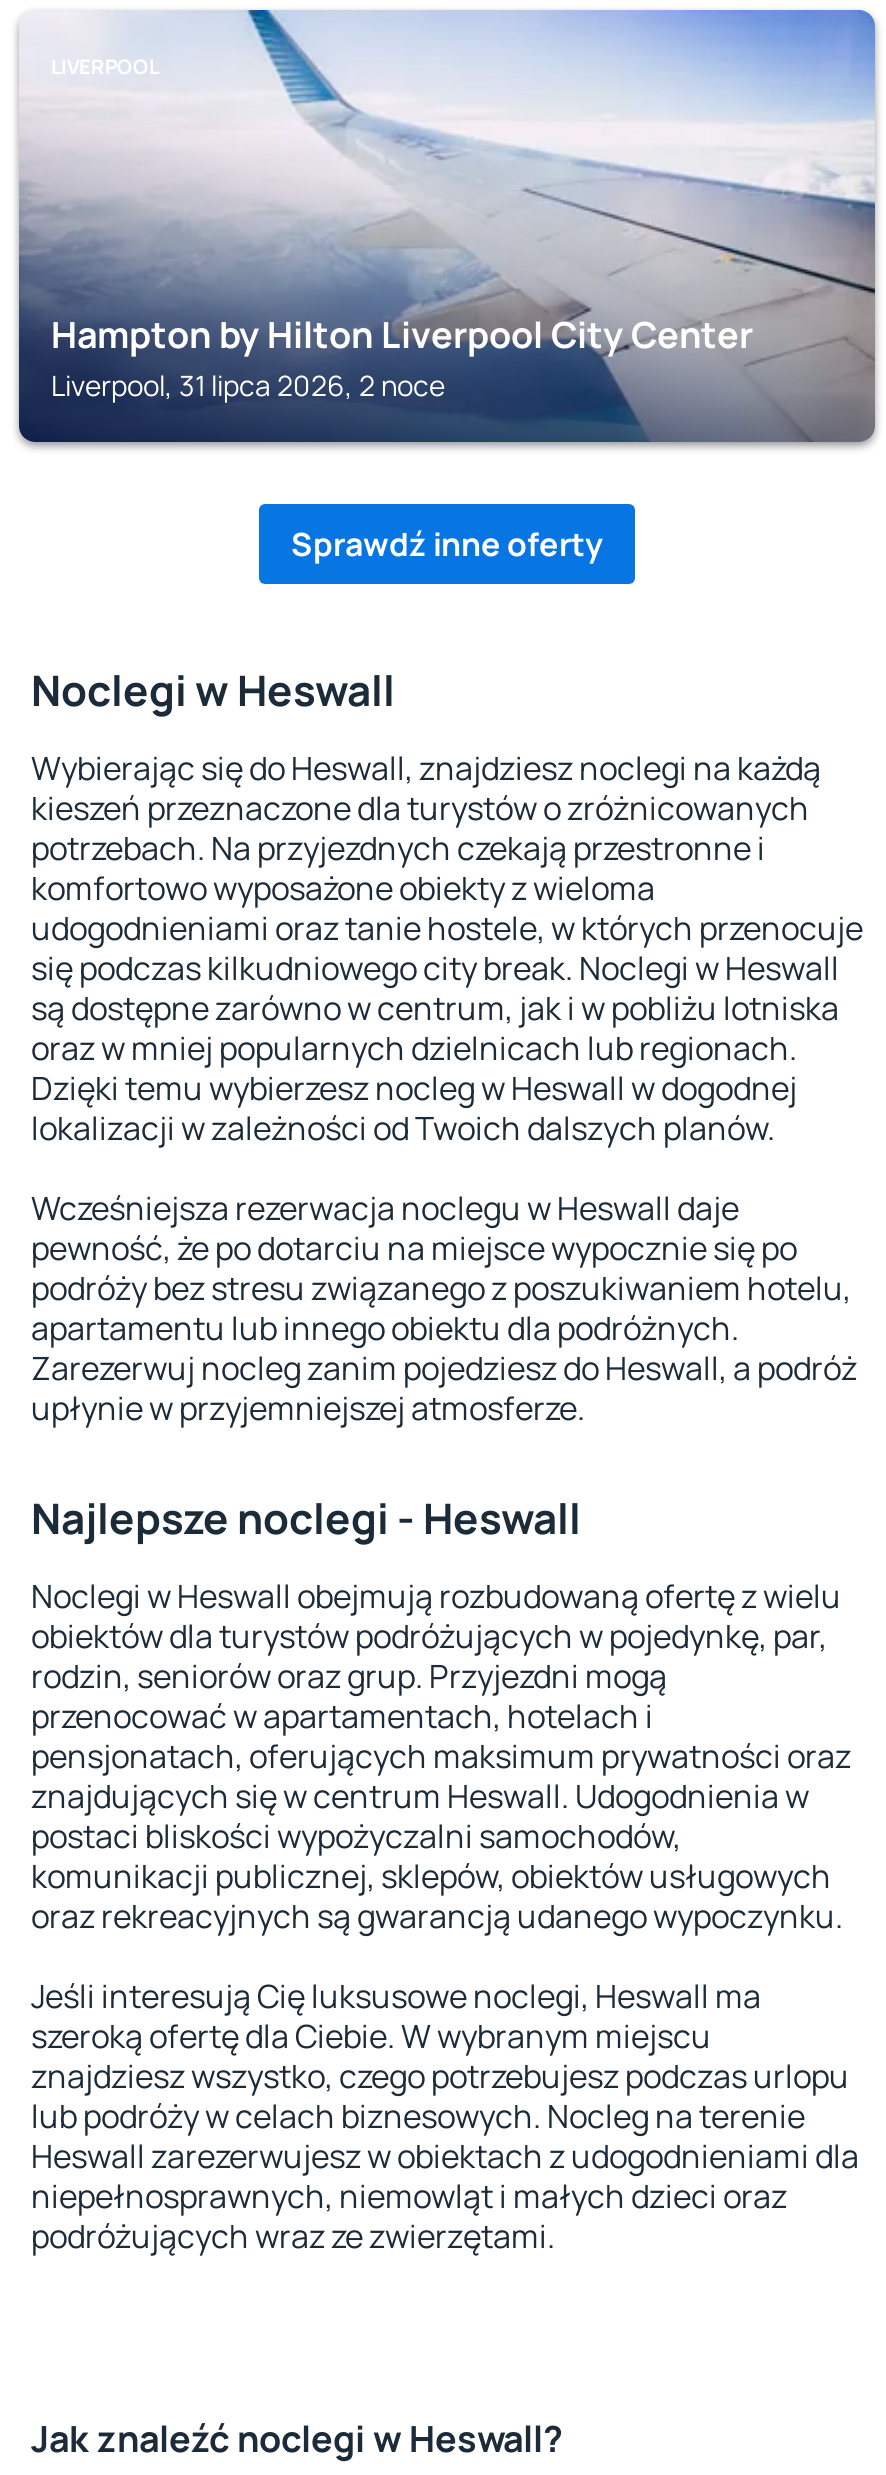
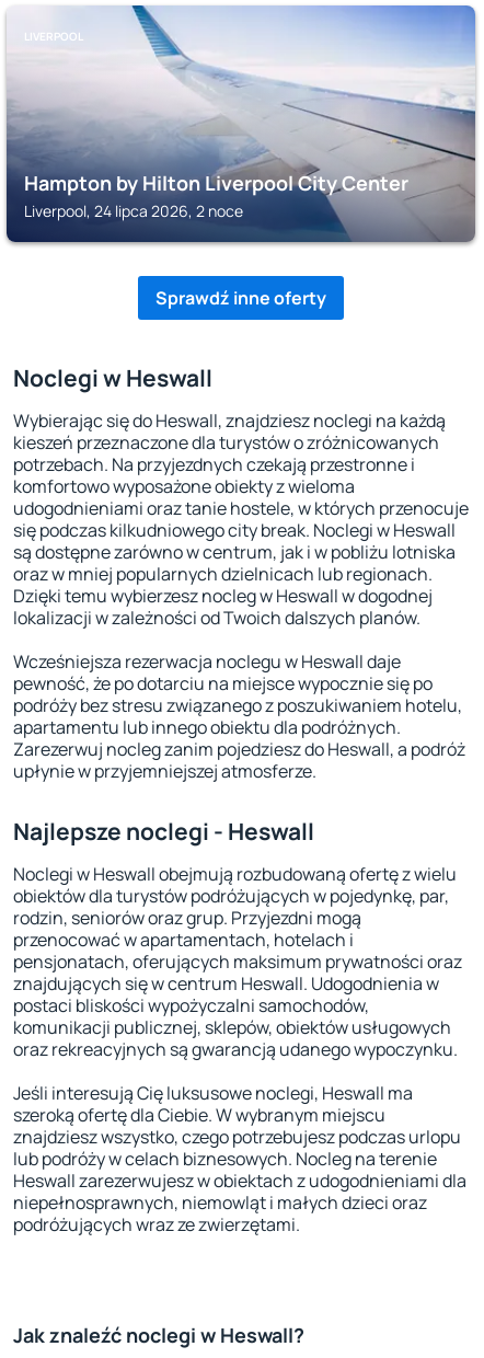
- Liverpool, 31 lipca 2026, 2 noce
+ Liverpool, 24 lipca 2026, 2 noce
